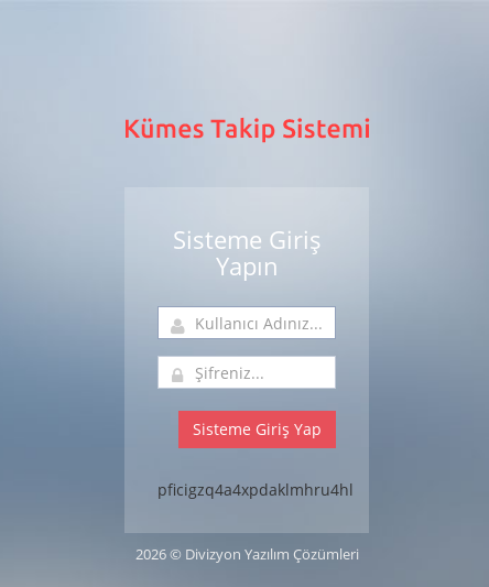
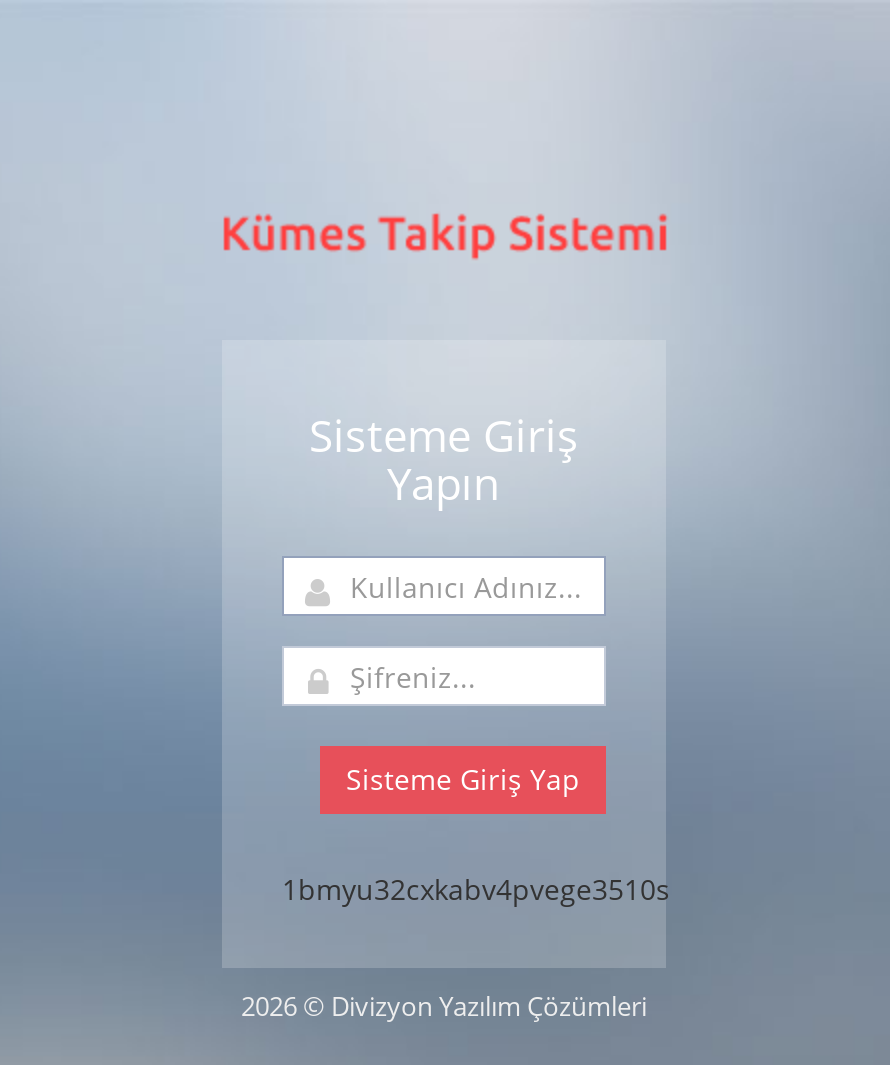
- pficigzq4a4xpdaklmhru4hl
+ 1bmyu32cxkabv4pvege3510s
